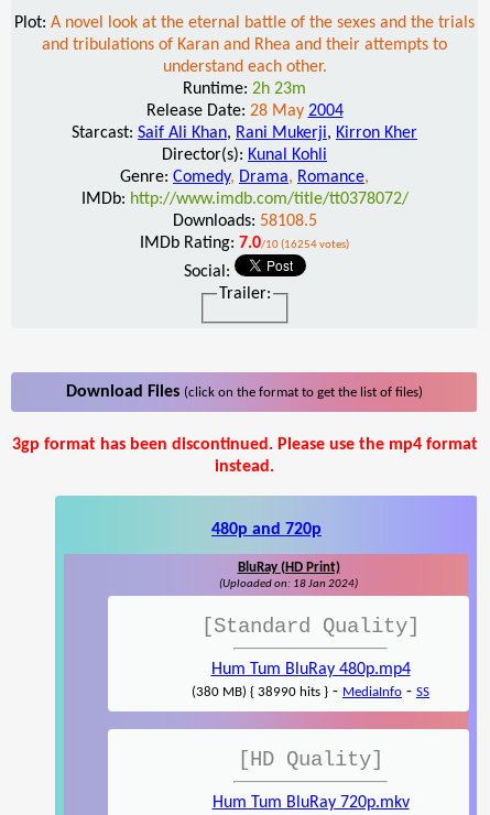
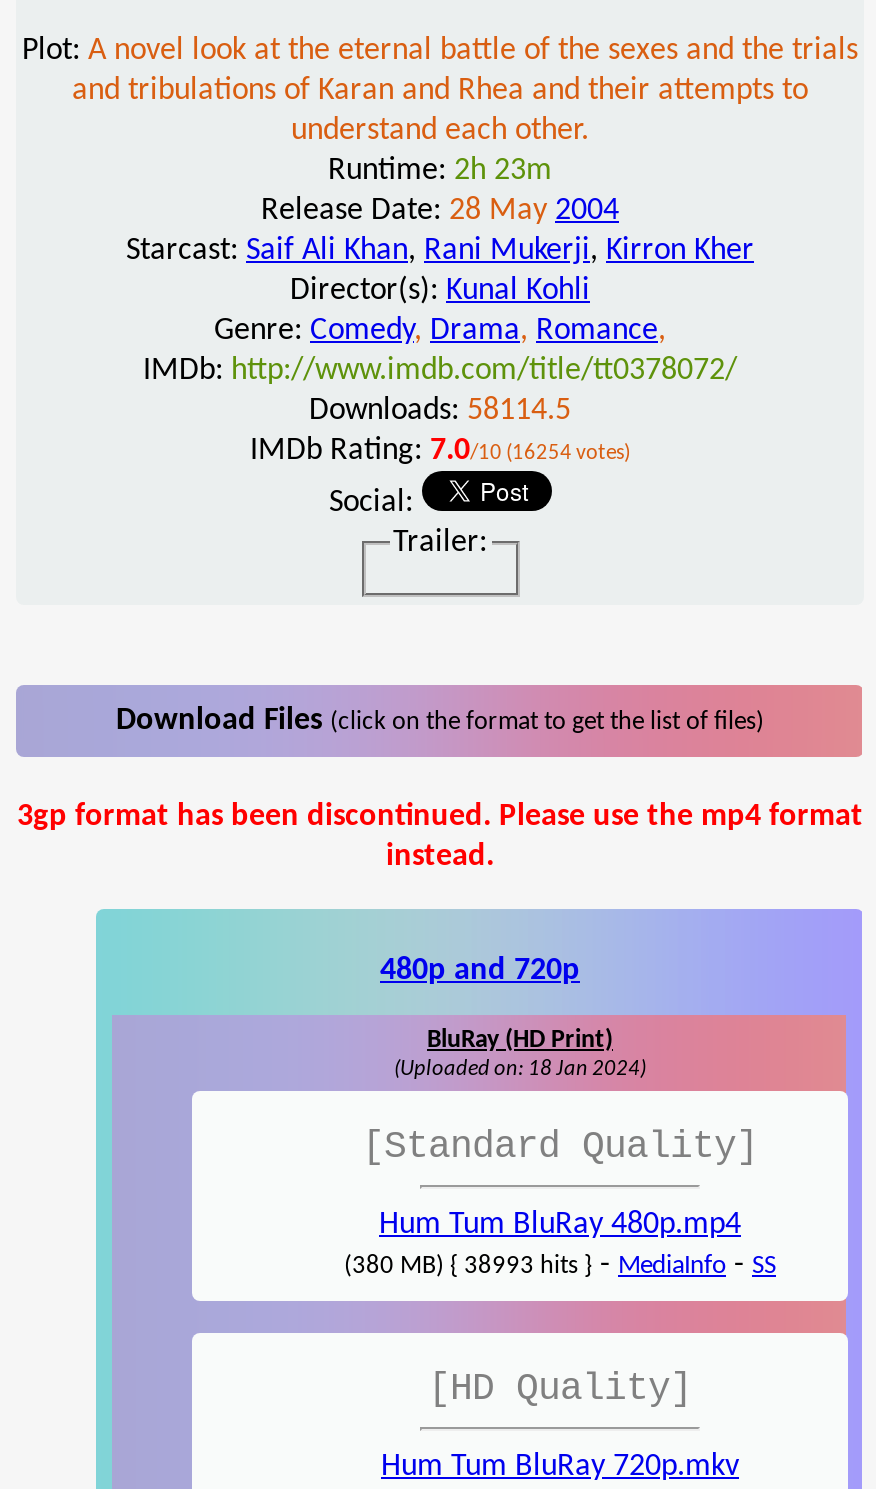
- Downloads: 58108.5
+ Downloads: 58114.5

- (380 MB) { 38990 hits } - MediaInfo - SS
+ (380 MB) { 38993 hits } - MediaInfo - SS
